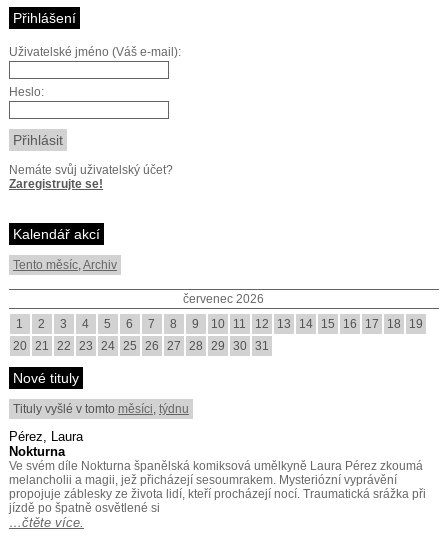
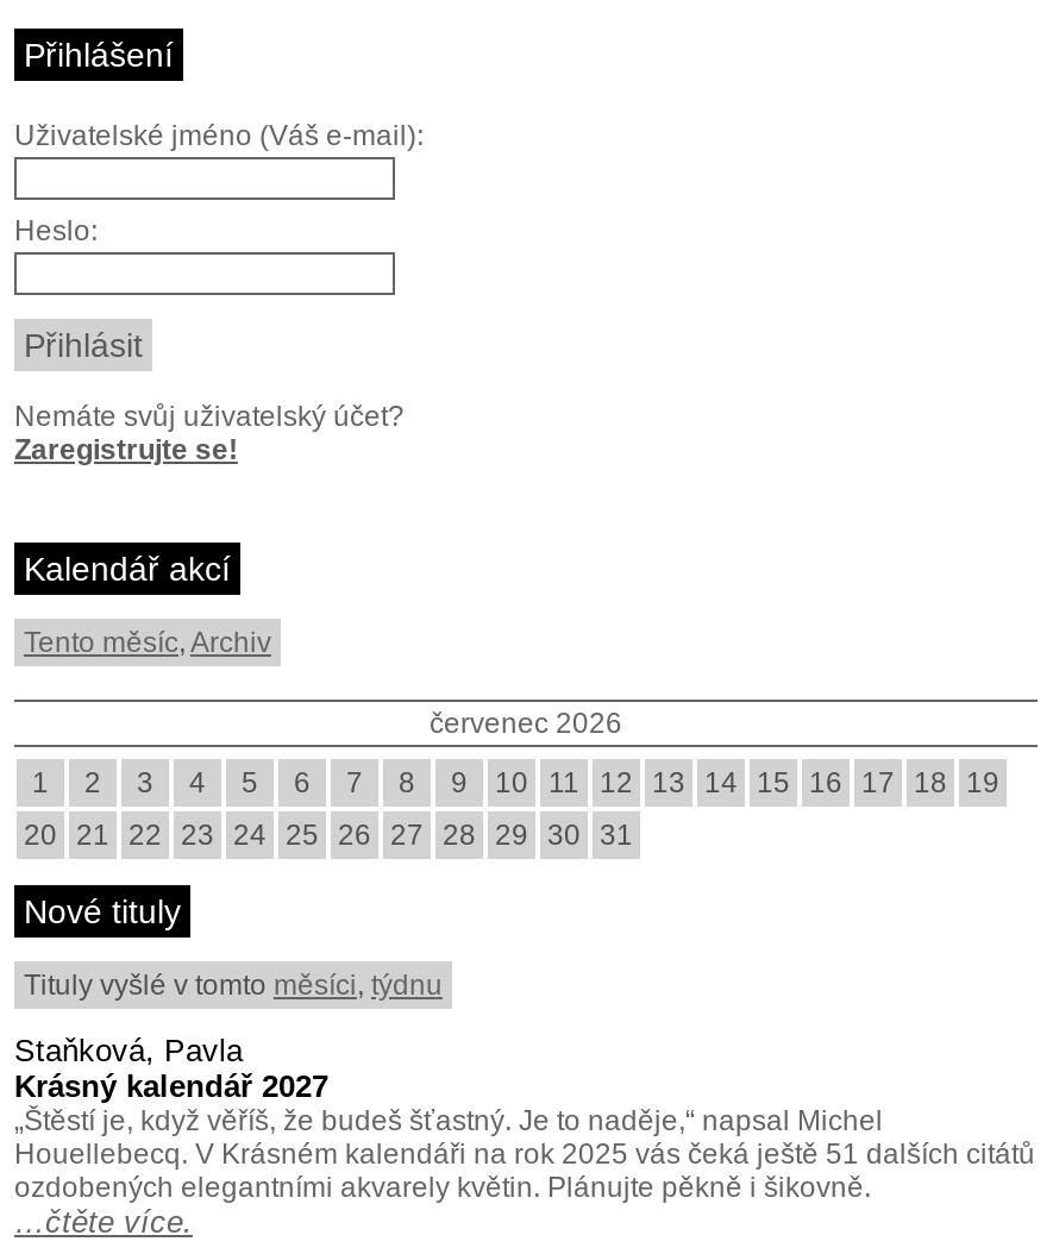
- Pérez, Laura
- Nokturna
- Ve svém díle Nokturna španělská komiksová umělkyně Laura Pérez zkoumá
- melancholii a magii, jež přicházejí sesoumrakem. Mysteriózní vyprávění
- propojuje záblesky ze života lidí, kteří procházejí nocí. Traumatická srážka při
- jízdě po špatně osvětlené si
+ Staňková, Pavla
+ Krásný kalendář 2027
+ „Štěstí je, když věříš, že budeš šťastný. Je to naděje,“ napsal Michel
+ Houellebecq. V Krásném kalendáři na rok 2025 vás čeká ještě 51 dalších citátů
+ ozdobených elegantními akvarely květin. Plánujte pěkně i šikovně.
